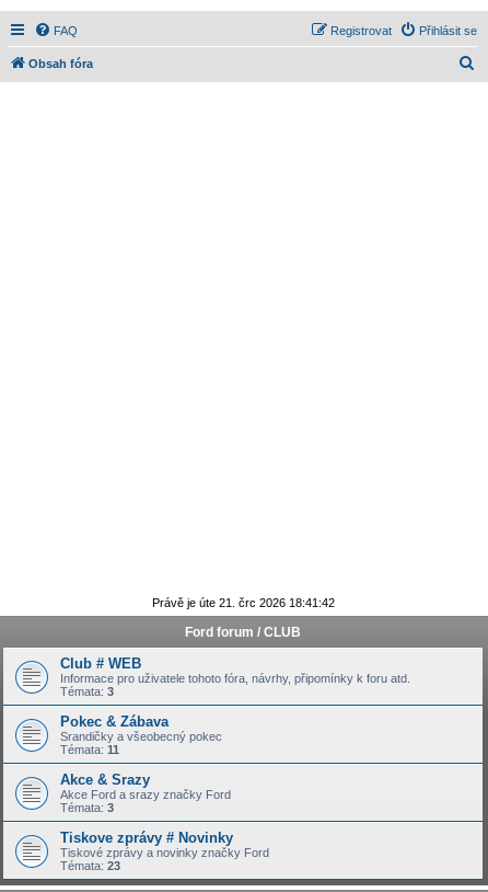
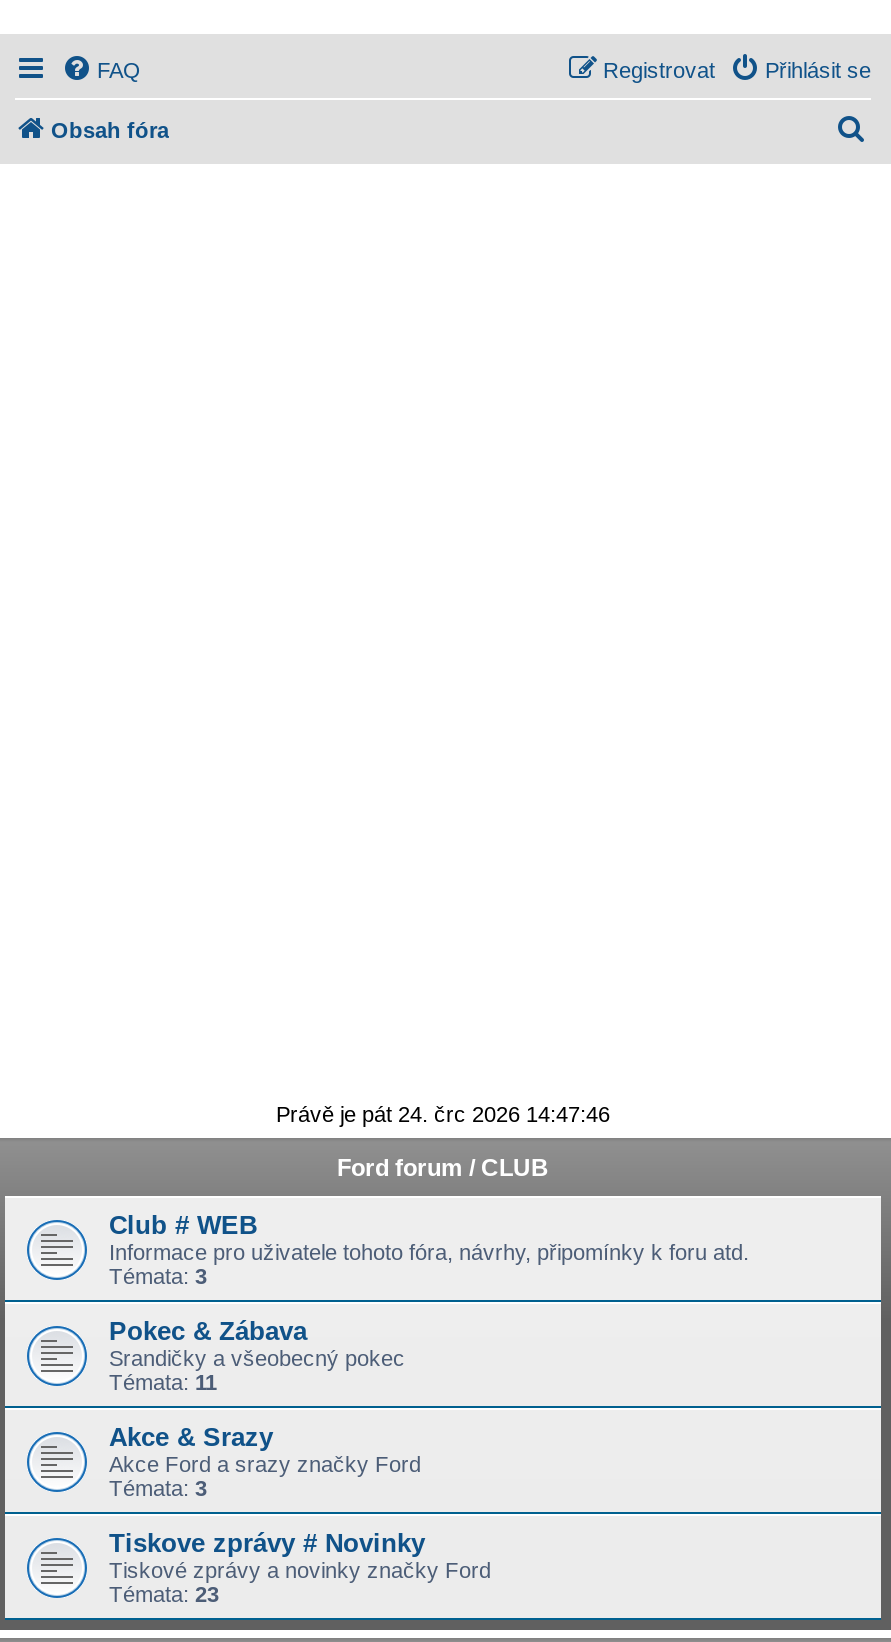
- Právě je úte 21. črc 2026 18:41:42
+ Právě je pát 24. črc 2026 14:47:46
